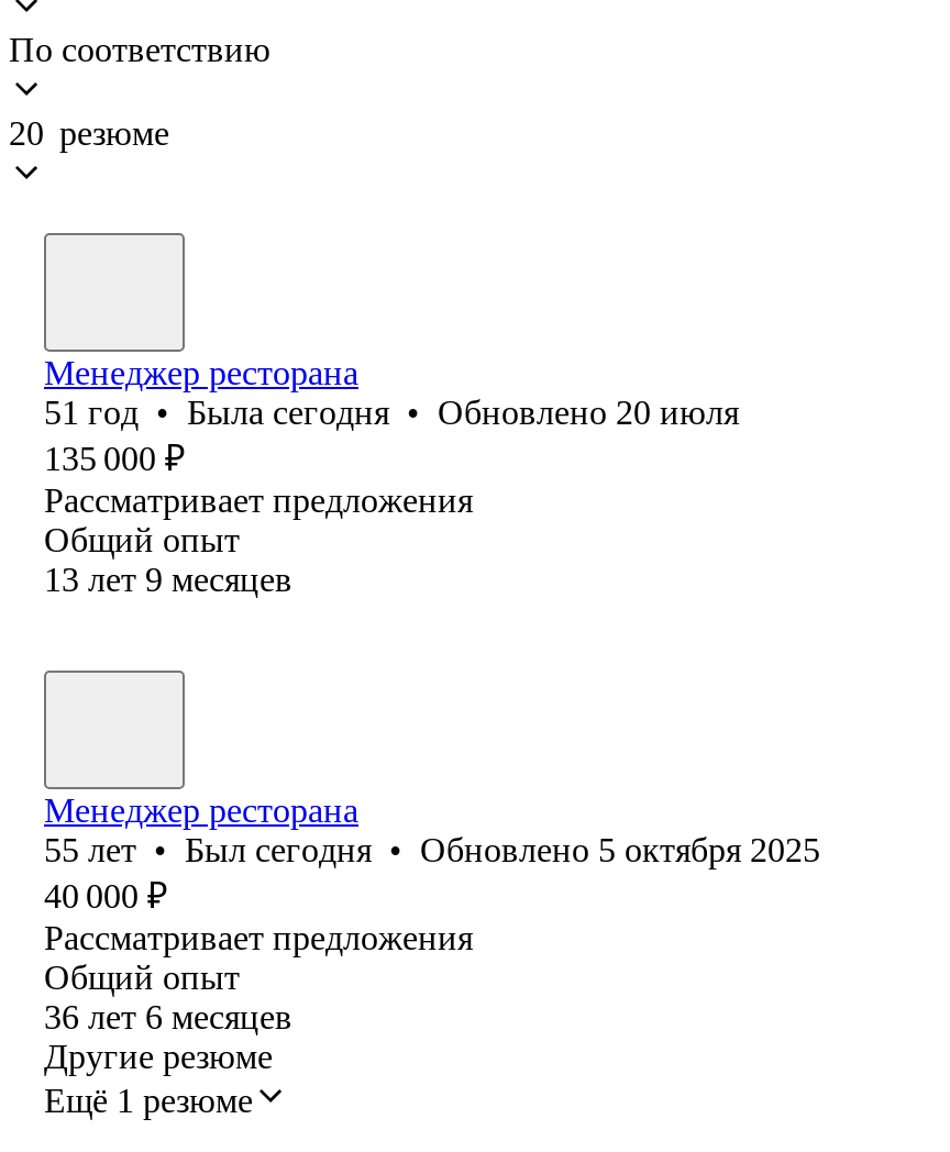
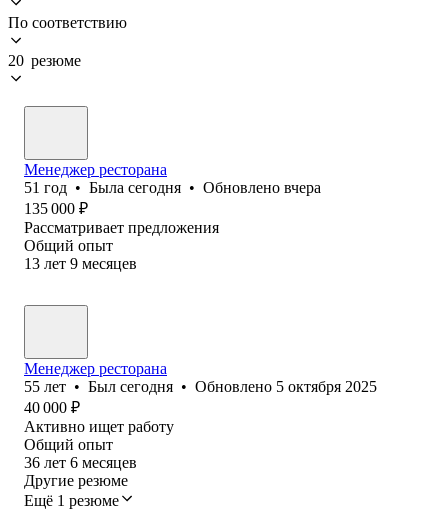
- 51 год • Была сегодня • Обновлено 20 июля
+ 51 год • Была сегодня • Обновлено вчера

- Рассматривает предложения
+ Активно ищет работу
